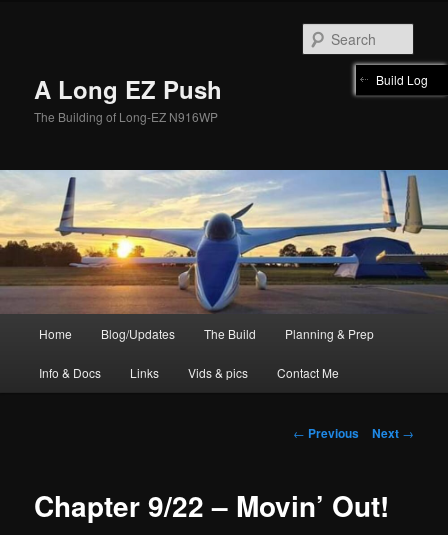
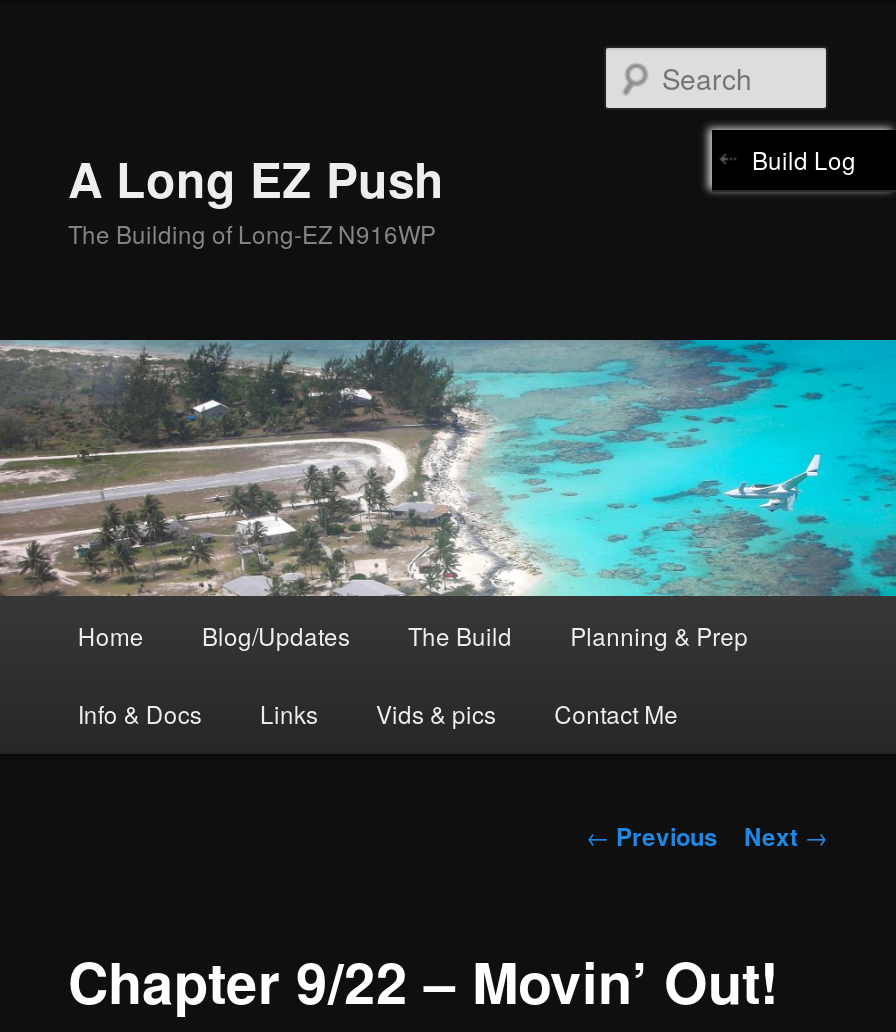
- [image]
+ [image]
